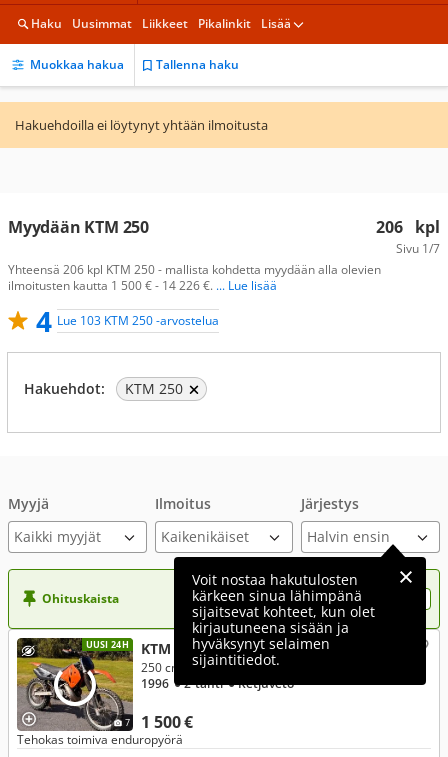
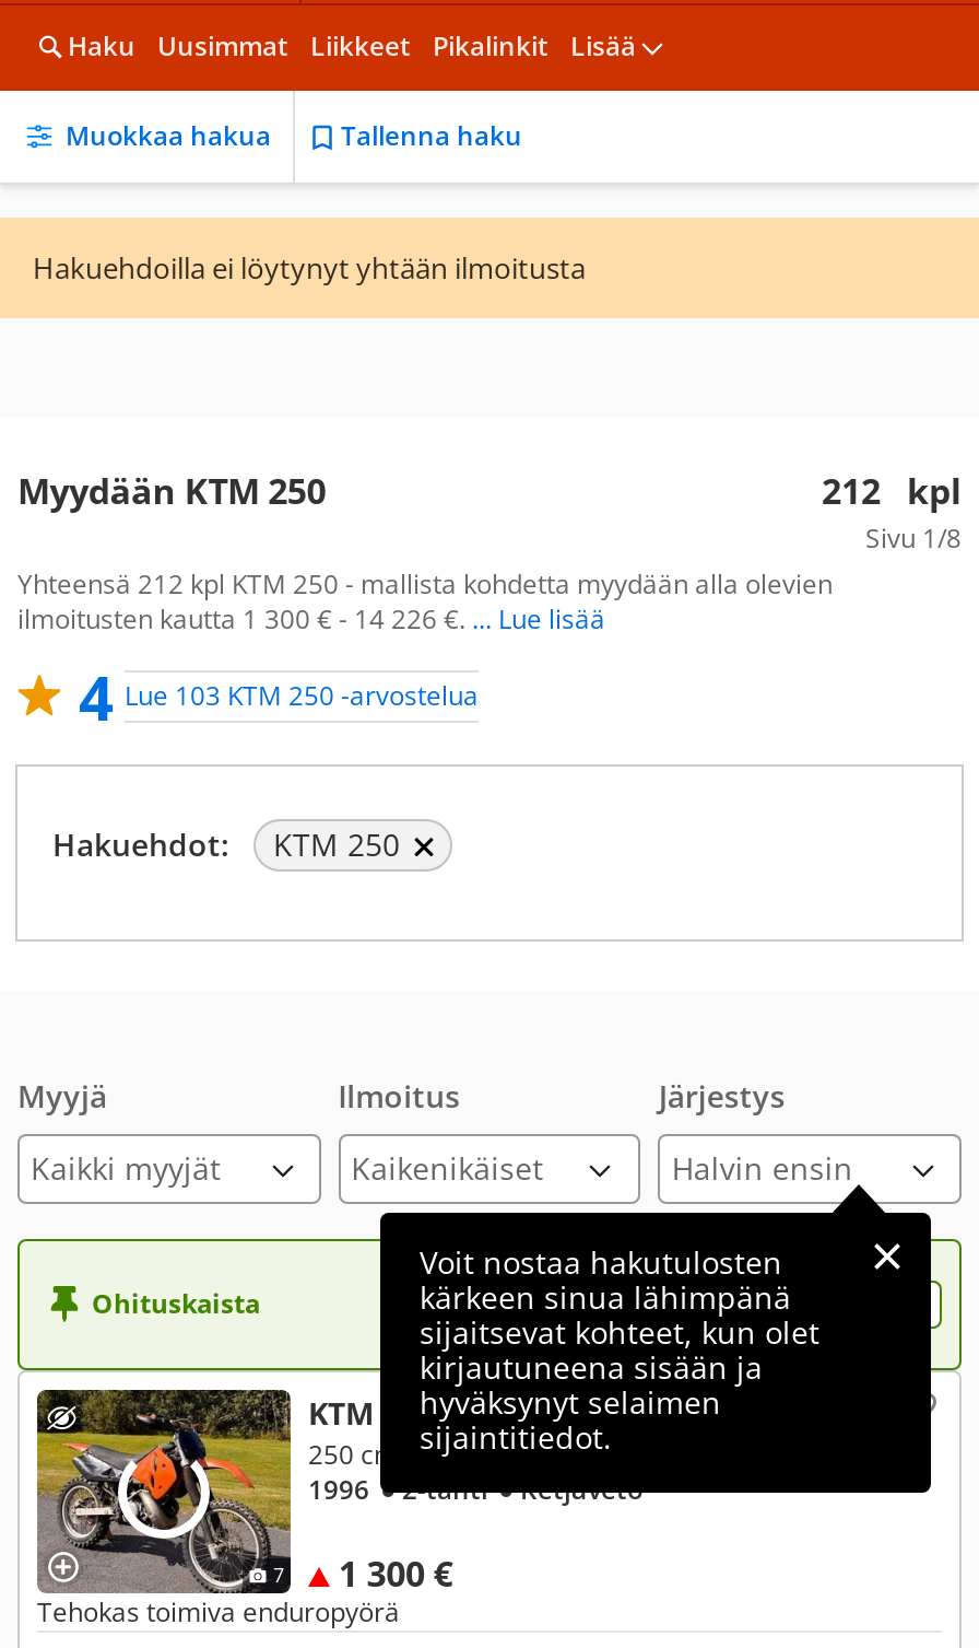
- 206 kpl
+ 212 kpl

- Sivu 1/7
+ Sivu 1/8

- Yhteensä 206 kpl KTM 250 - mallista kohdetta myydään alla olevien
+ Yhteensä 212 kpl KTM 250 - mallista kohdetta myydään alla olevien

- ilmoitusten kautta 1 500 € - 14 226 €.... Lue lisää
+ ilmoitusten kautta 1 300 € - 14 226 €.... Lue lisää

- UUSI 24H

- 7 1 500 €
+ 7 1 300 €
